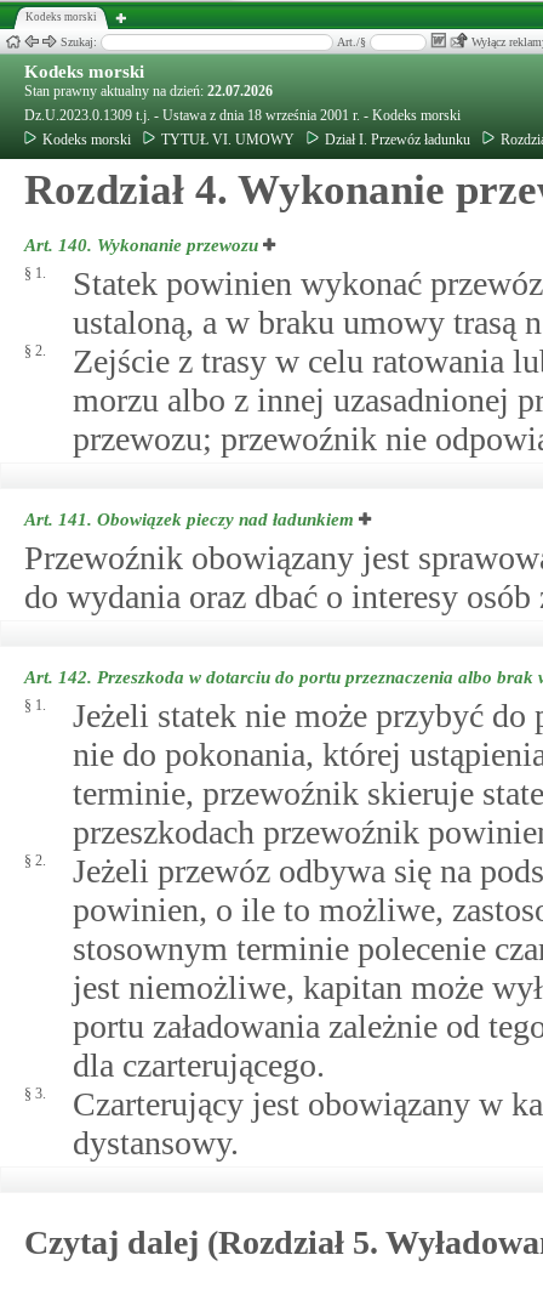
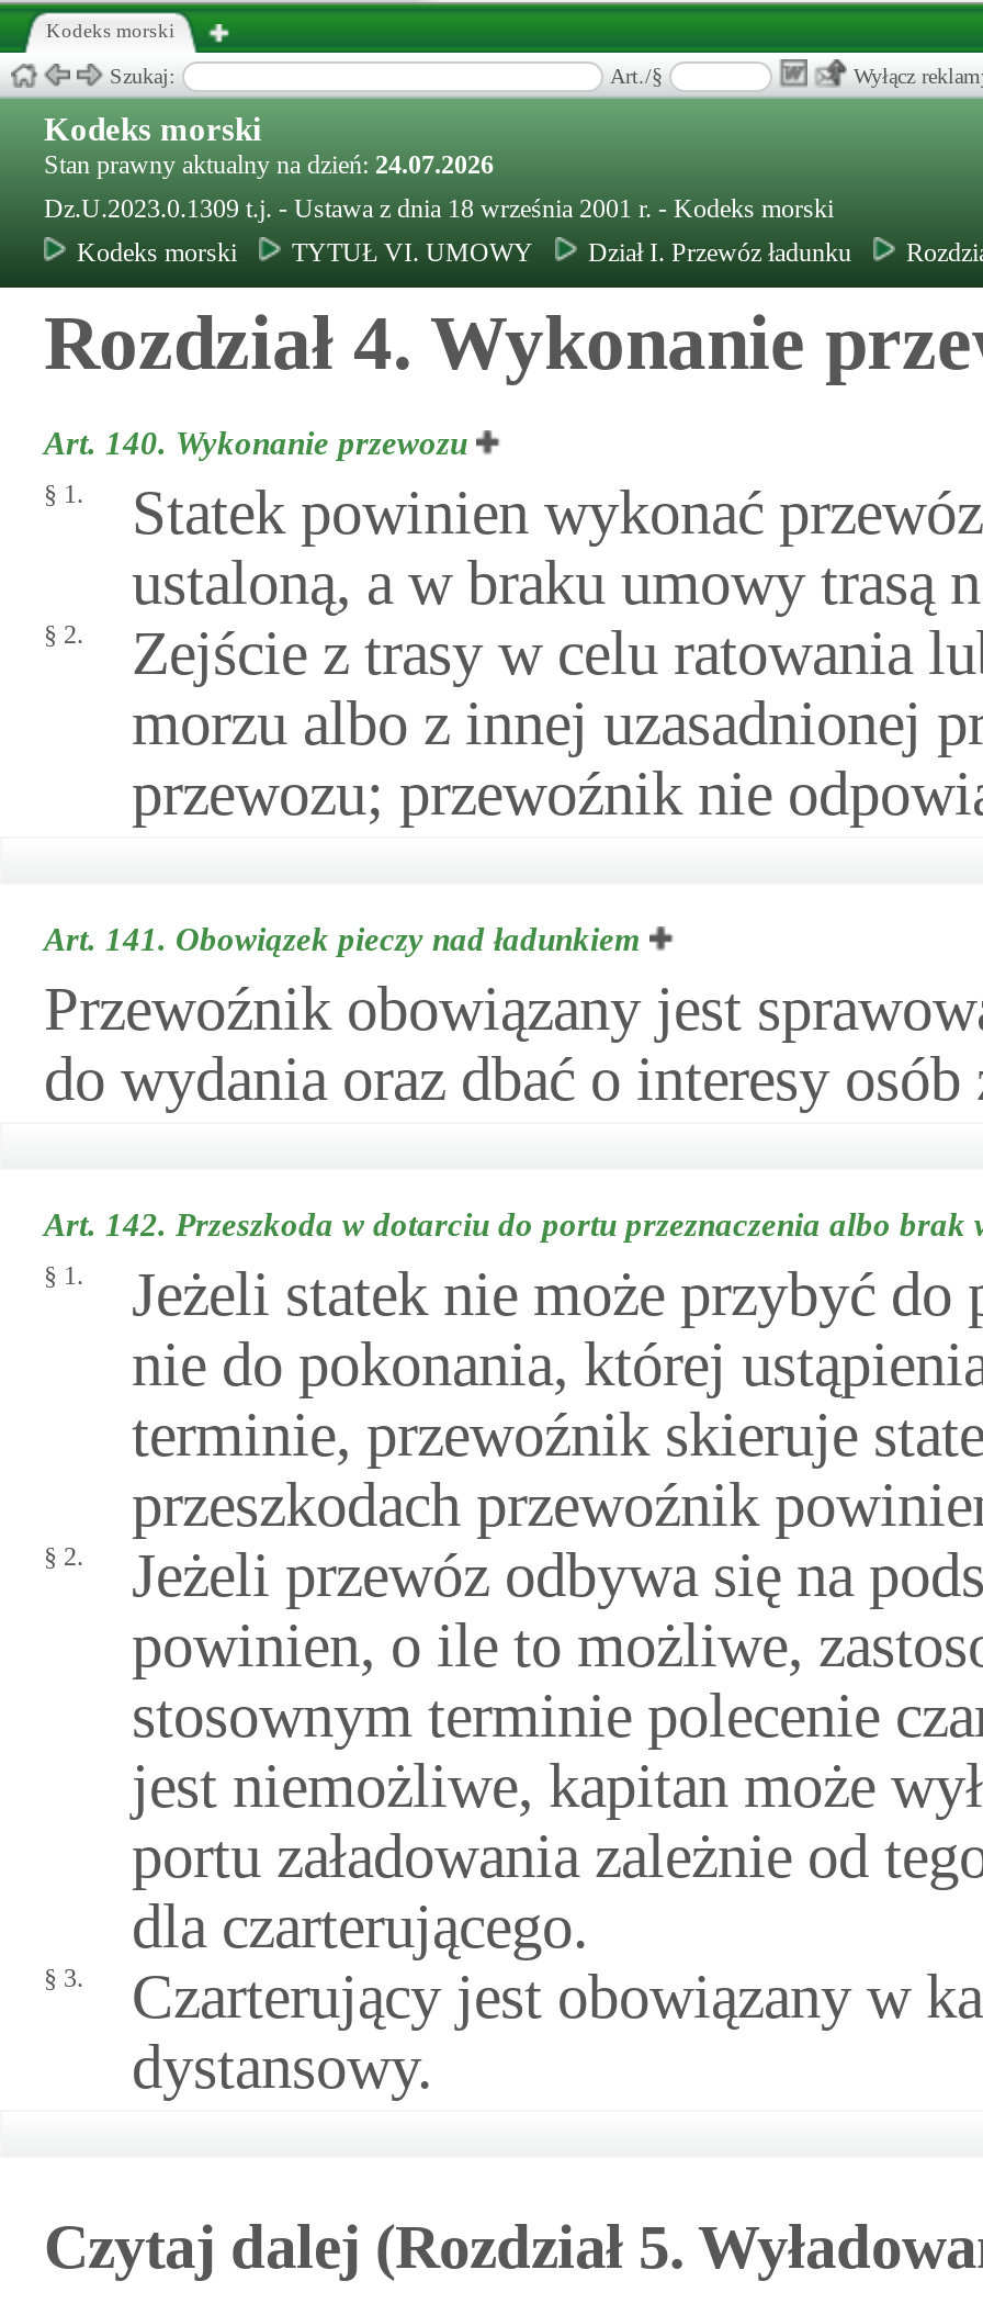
- Stan prawny aktualny na dzień: 22.07.2026
+ Stan prawny aktualny na dzień: 24.07.2026
